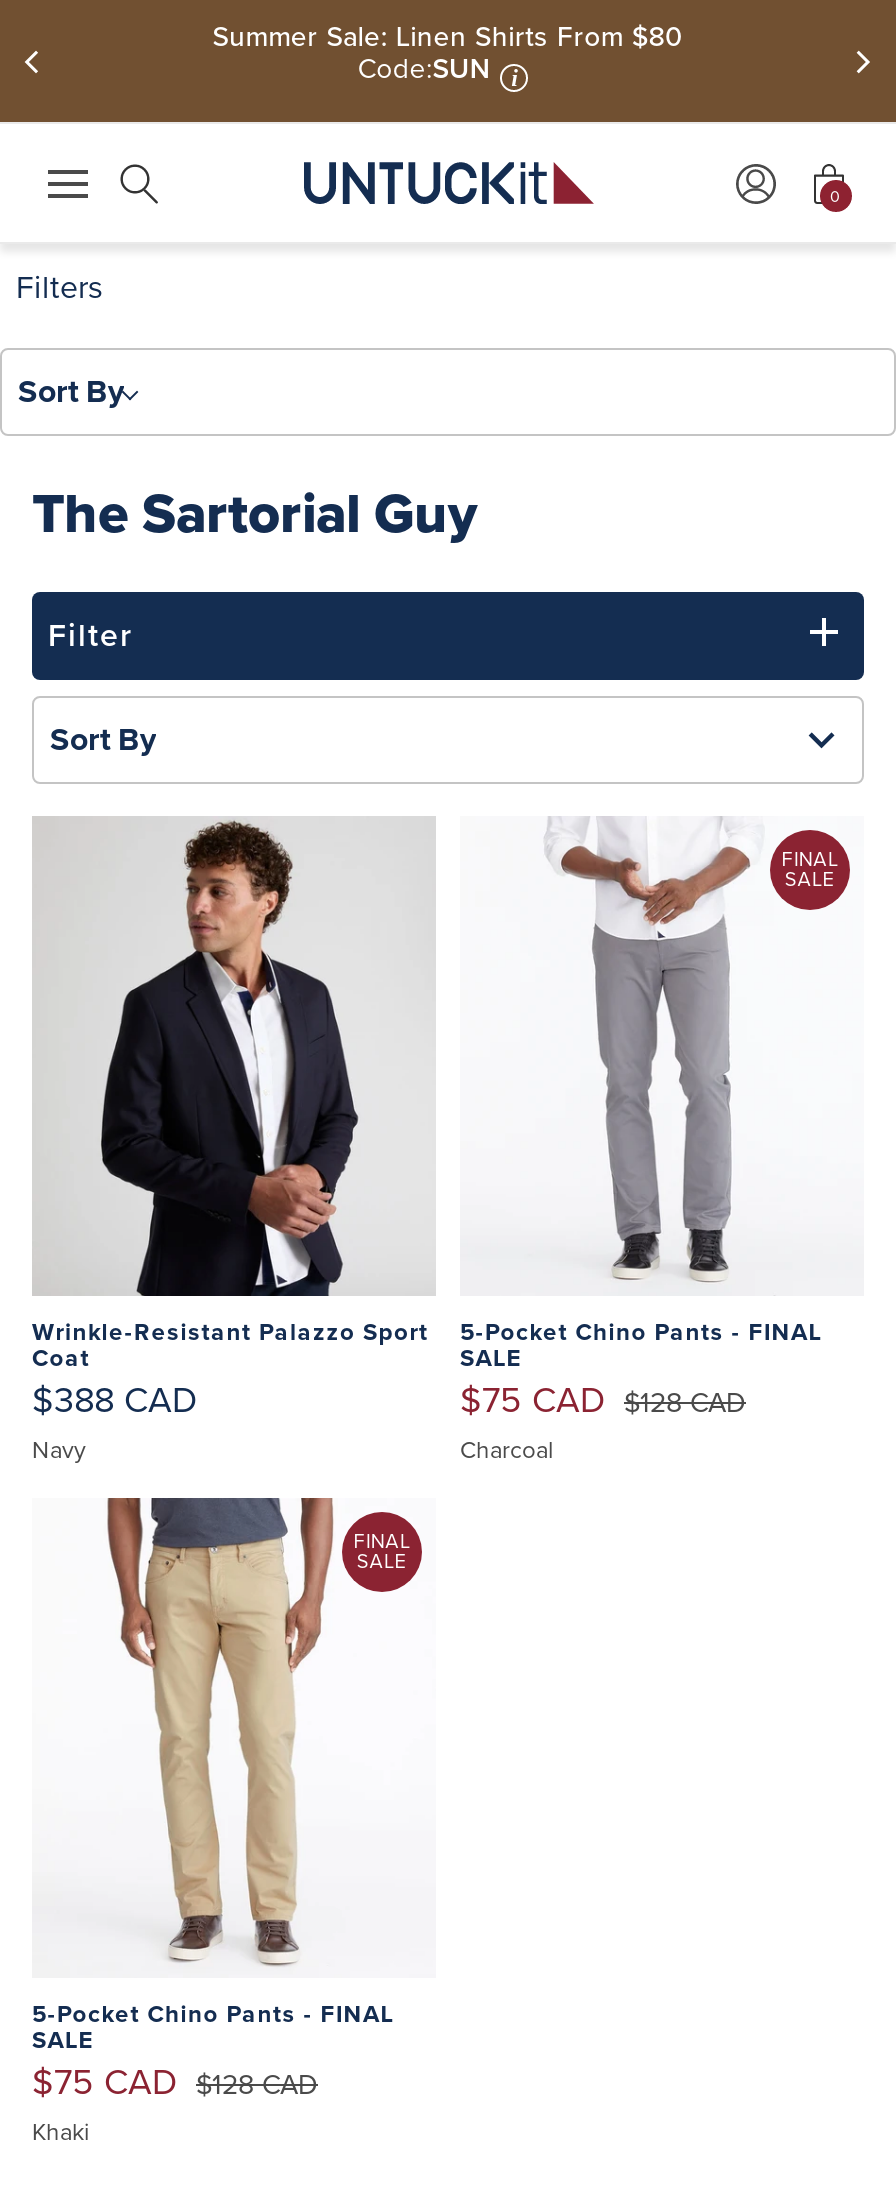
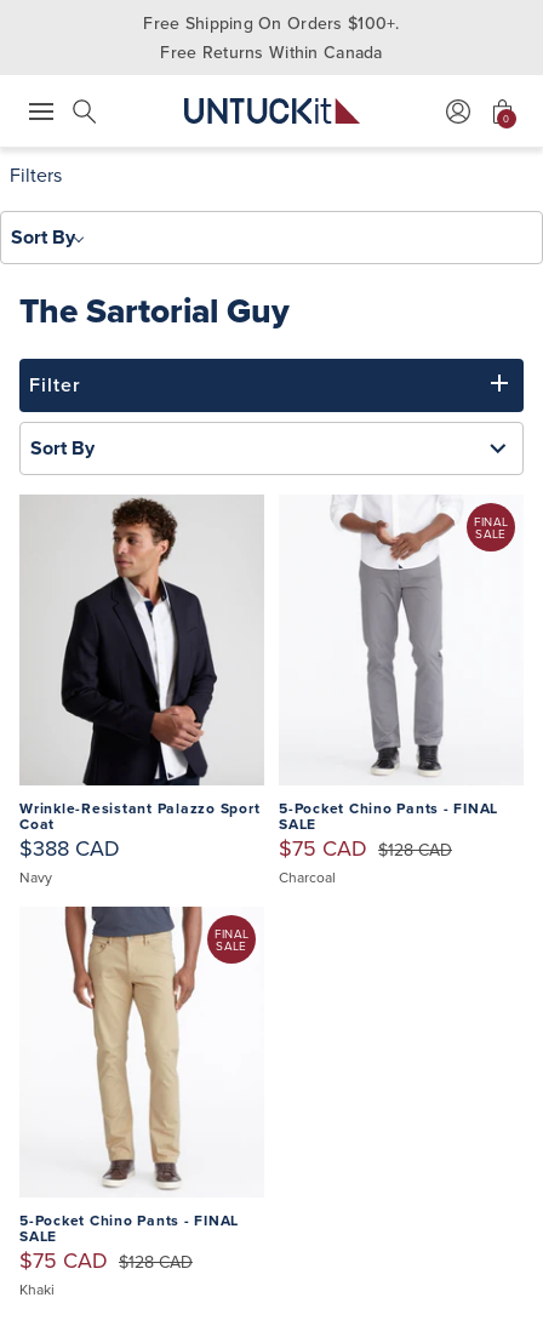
- Summer Sale: Linen Shirts From $80
- Code:SUN
- i
+ Free Shipping On Orders $100+.
+ Free Returns Within Canada
